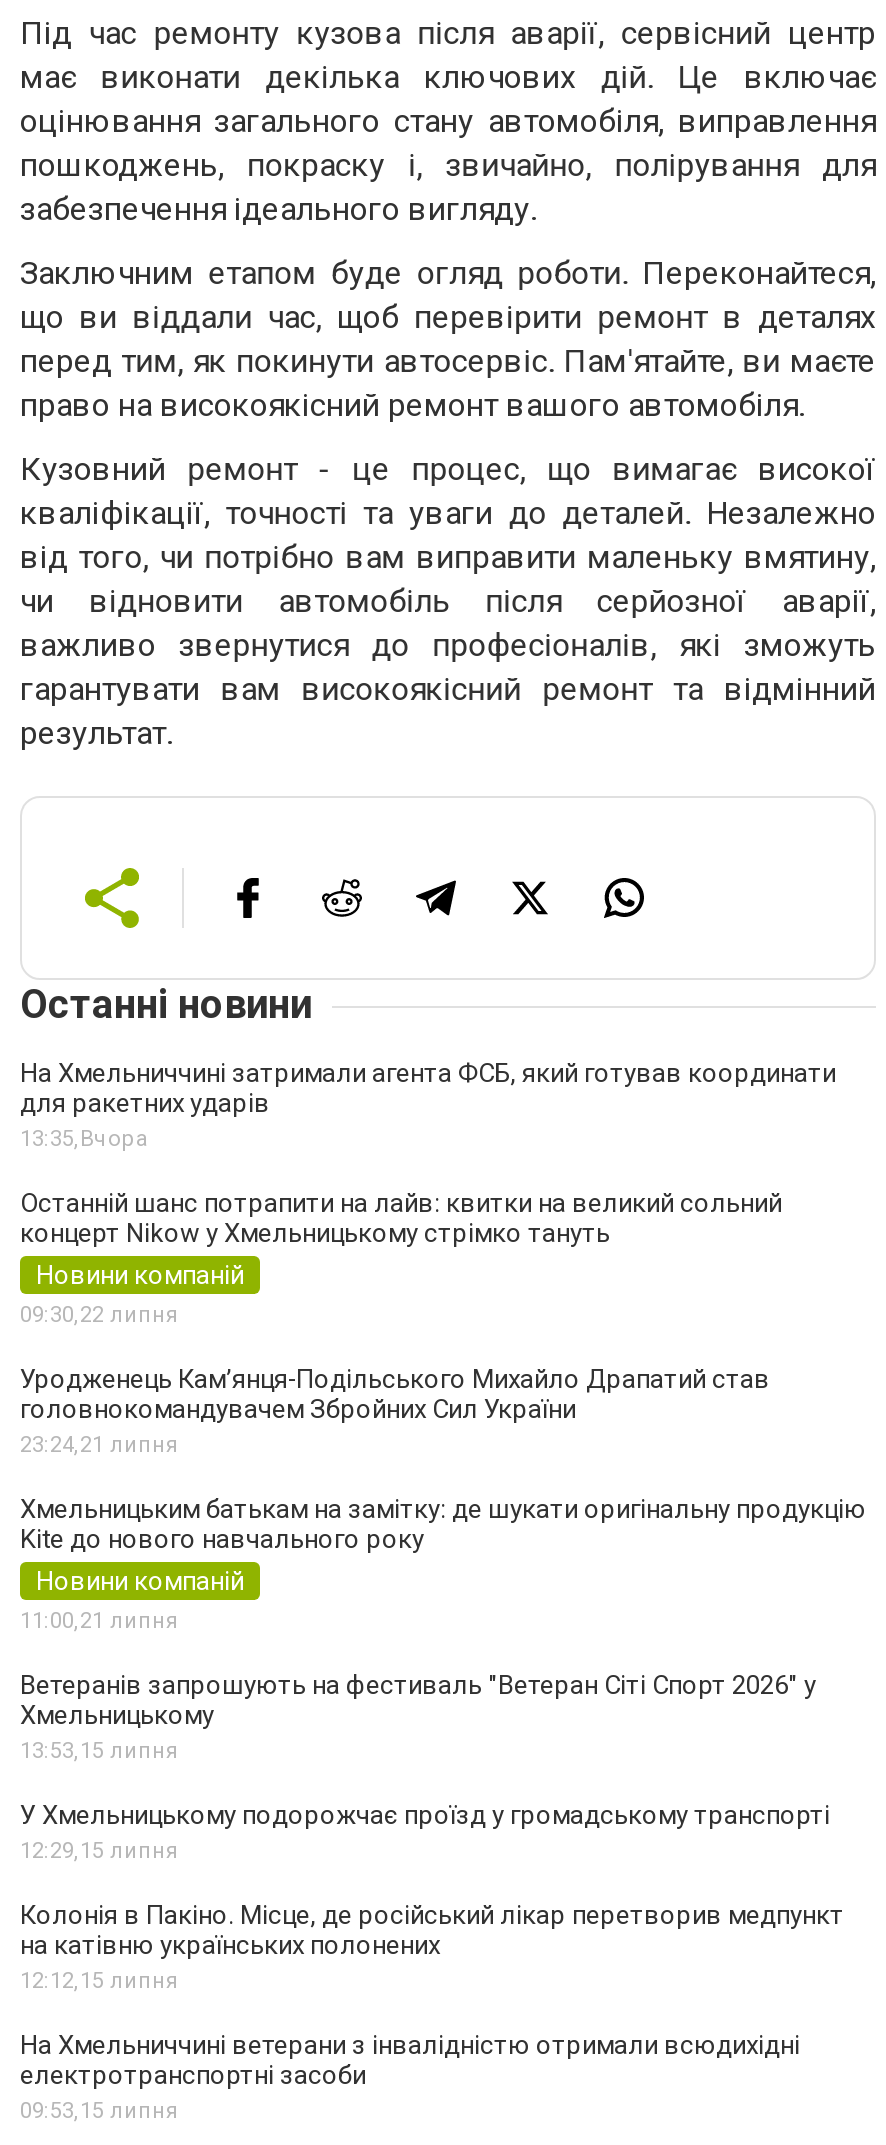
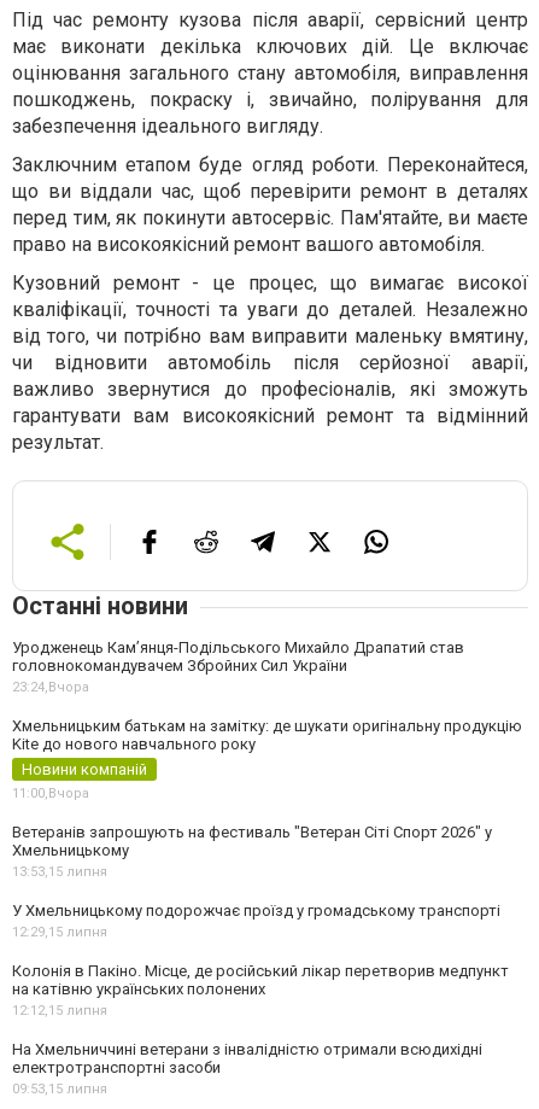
- На Хмельниччині затримали агента ФСБ, який готував координати
- для ракетних ударів
- 13:35, Вчора
- Останній шанс потрапити на лайв: квитки на великий сольний
- концерт Nikow у Хмельницькому стрімко тануть
- Новини компаній
- 09:30,22 липня

- 23:24,21 липня
+ 23:24,Вчора

- 11:00,21 липня
+ 11:00,Вчора
